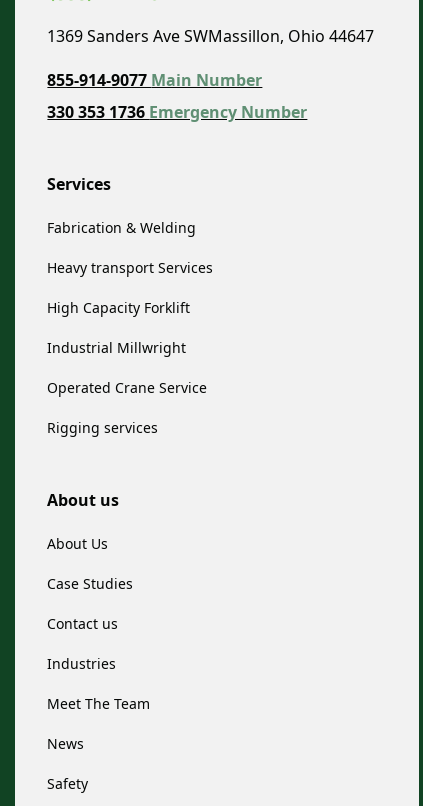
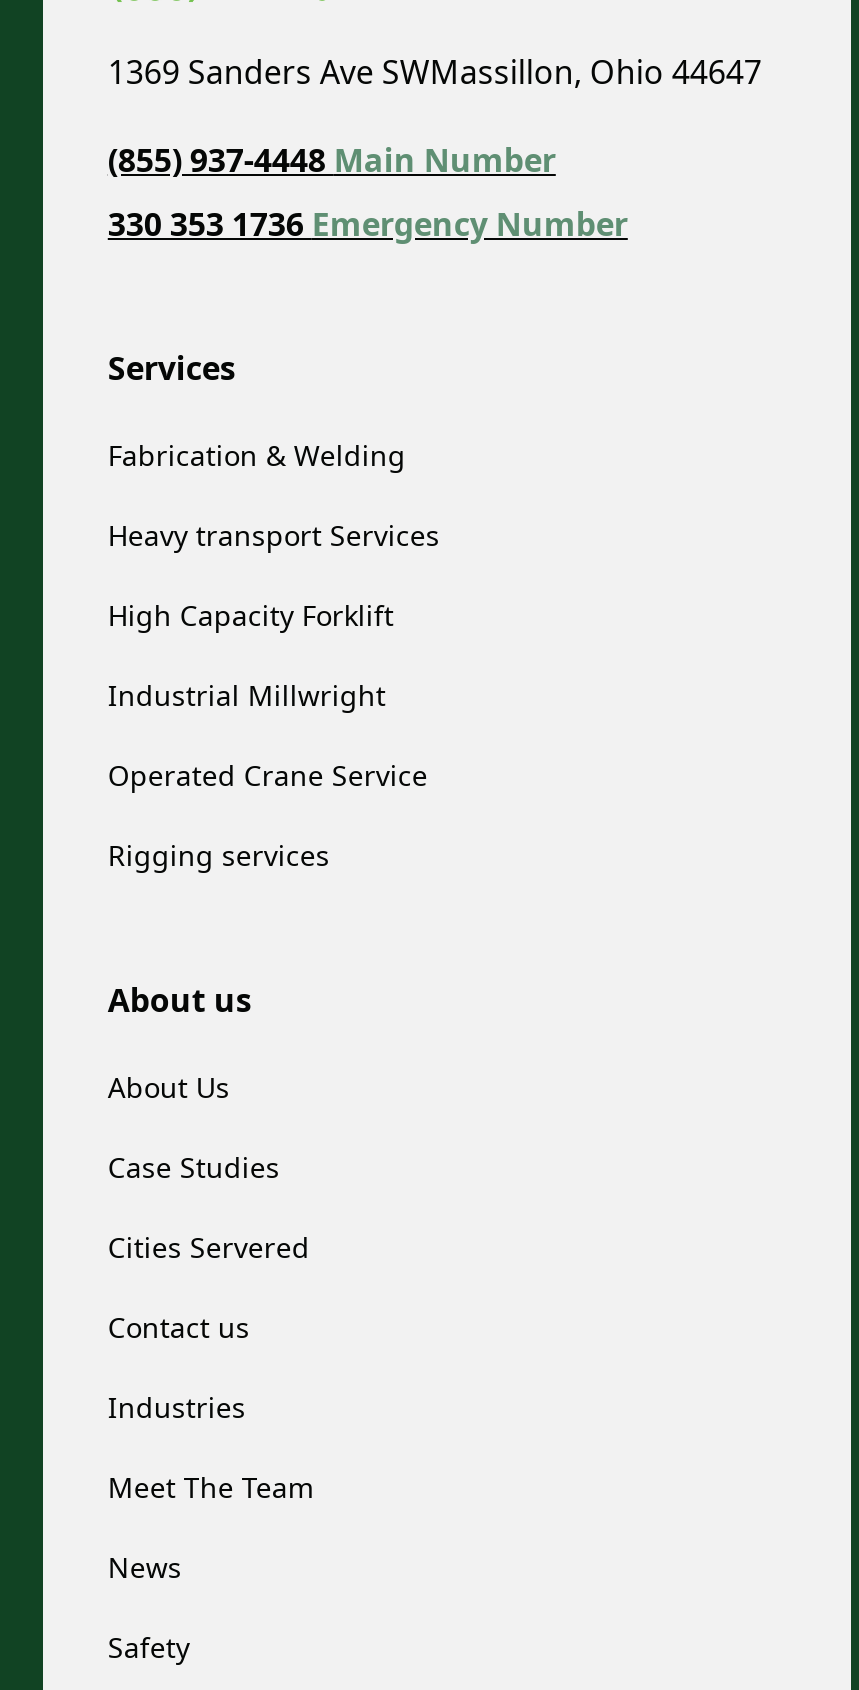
- 855-914-9077 Main Number
+ (855) 937-4448 Main Number

+ Cities Servered
